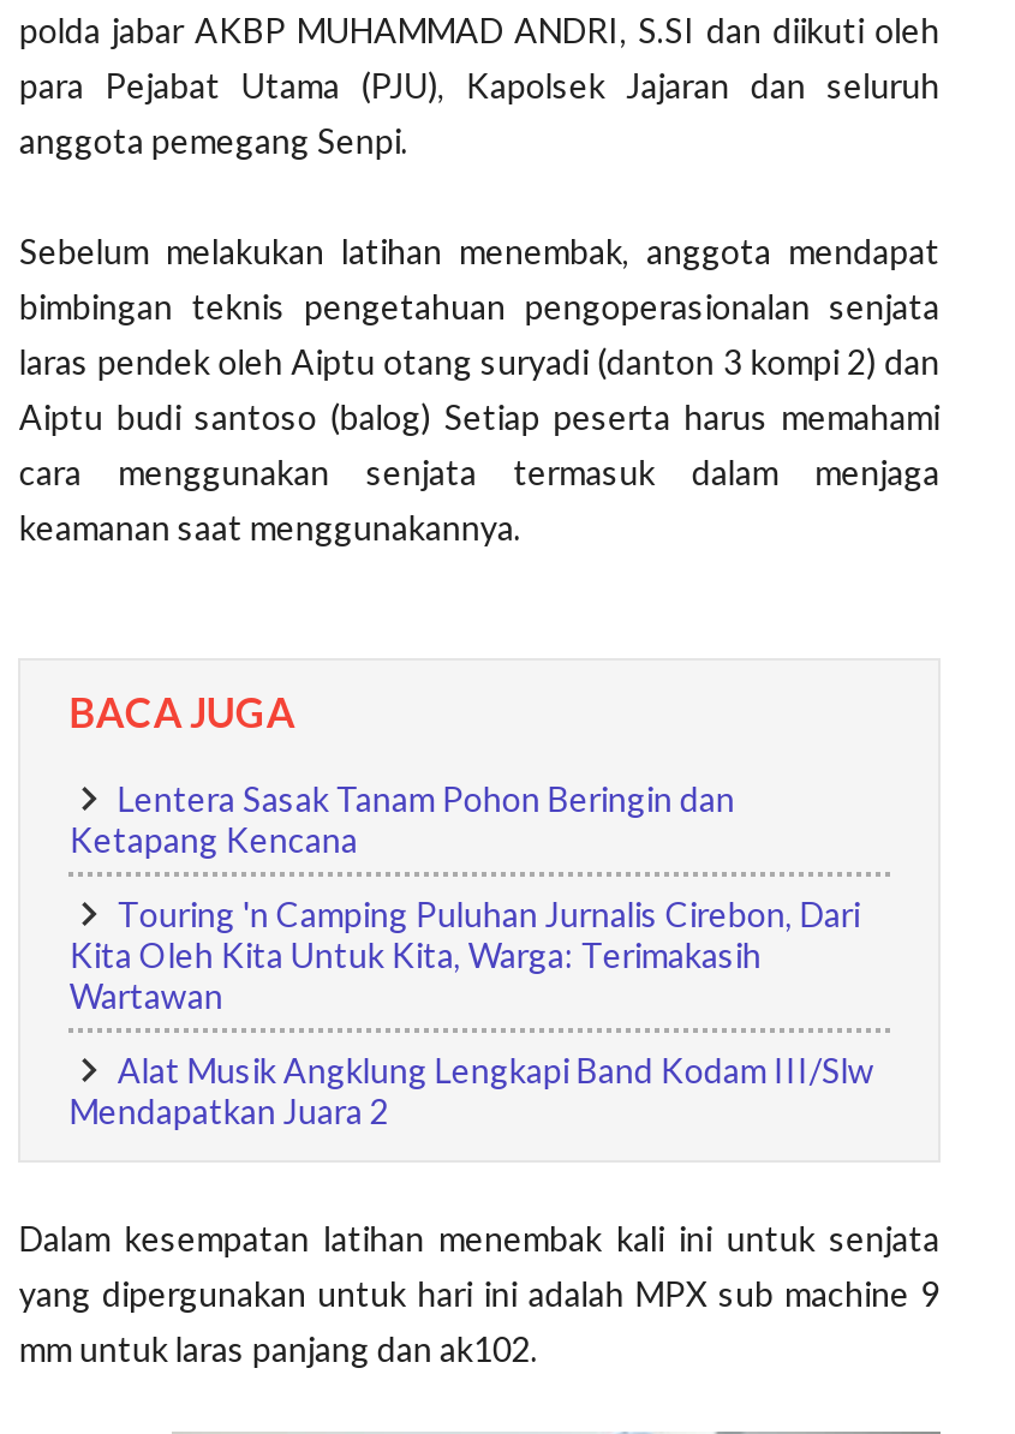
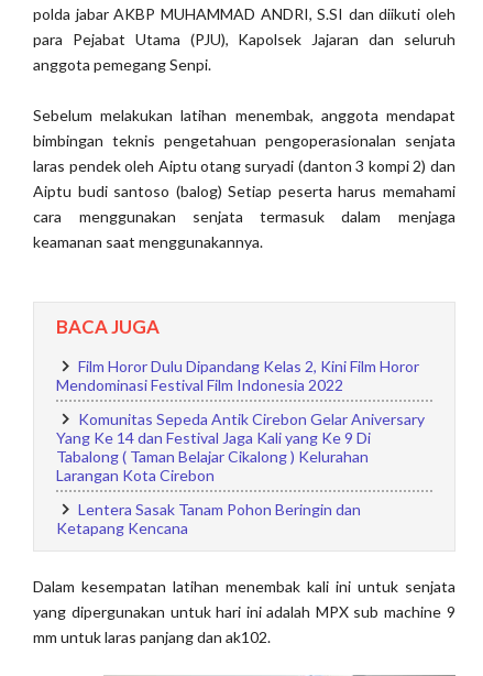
+ Film Horor Dulu Dipandang Kelas 2, Kini Film Horor
+ Mendominasi Festival Film Indonesia 2022
+ Komunitas Sepeda Antik Cirebon Gelar Aniversary
+ Yang Ke 14 dan Festival Jaga Kali yang Ke 9 Di
+ Tabalong ( Taman Belajar Cikalong ) Kelurahan
+ Larangan Kota Cirebon

moved down: Lentera Sasak Tanam Pohon Beringin dan | Ketapang Kencana

- Touring 'n Camping Puluhan Jurnalis Cirebon, Dari
- Kita Oleh Kita Untuk Kita, Warga: Terimakasih
- Wartawan
- Alat Musik Angklung Lengkapi Band Kodam III/Slw
- Mendapatkan Juara 2
